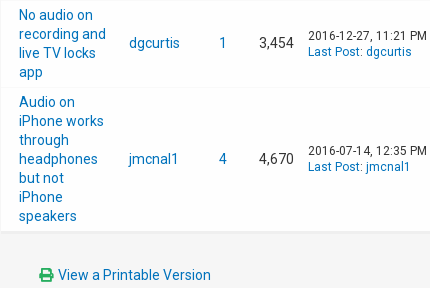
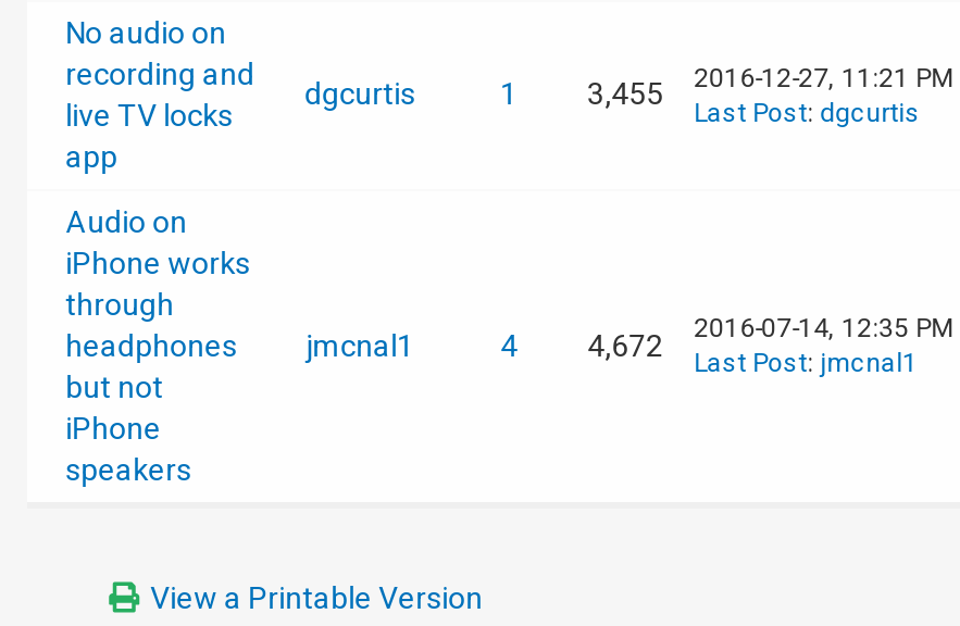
- 3,454 2016-12-27, 11:21 PM
+ 3,455 2016-12-27, 11:21 PM

- 4,670 2016-07-14, 12:35 PM Last Post: jmcnal1
+ 4,672 2016-07-14, 12:35 PM Last Post: jmcnal1
